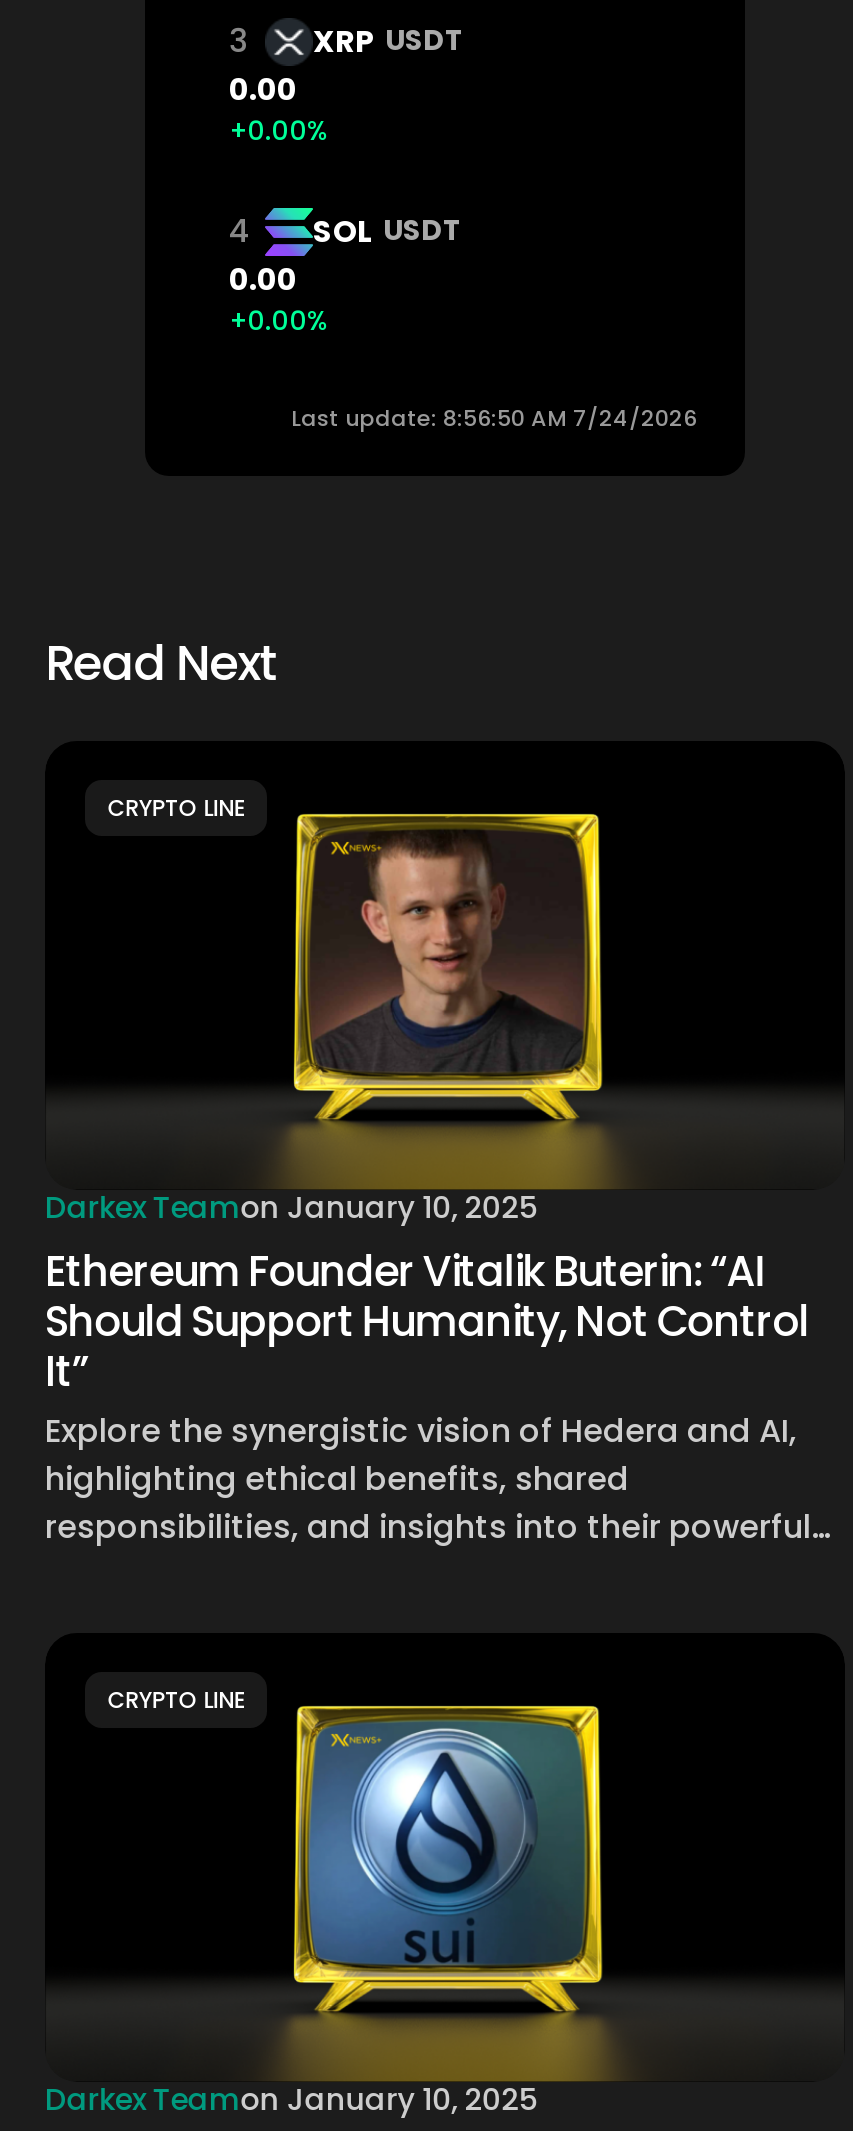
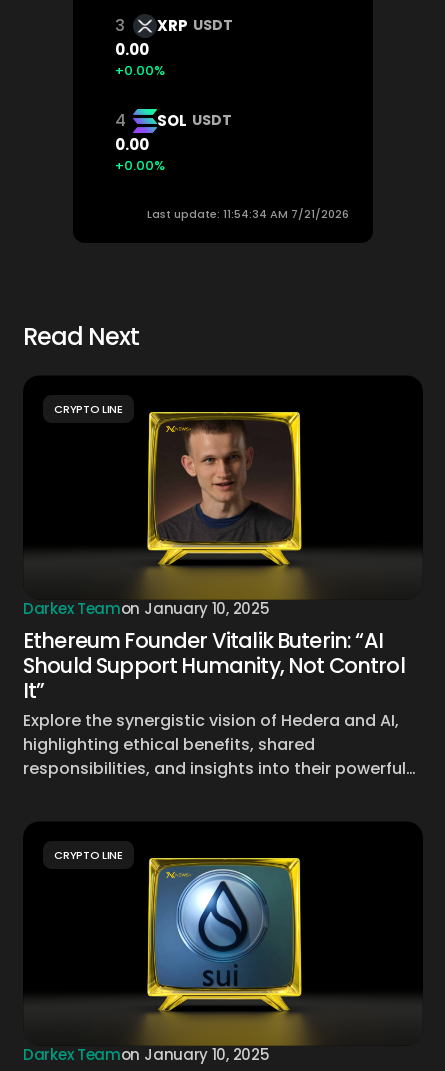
- Last update: 8:56:50 AM 7/24/2026
+ Last update: 11:54:34 AM 7/21/2026
